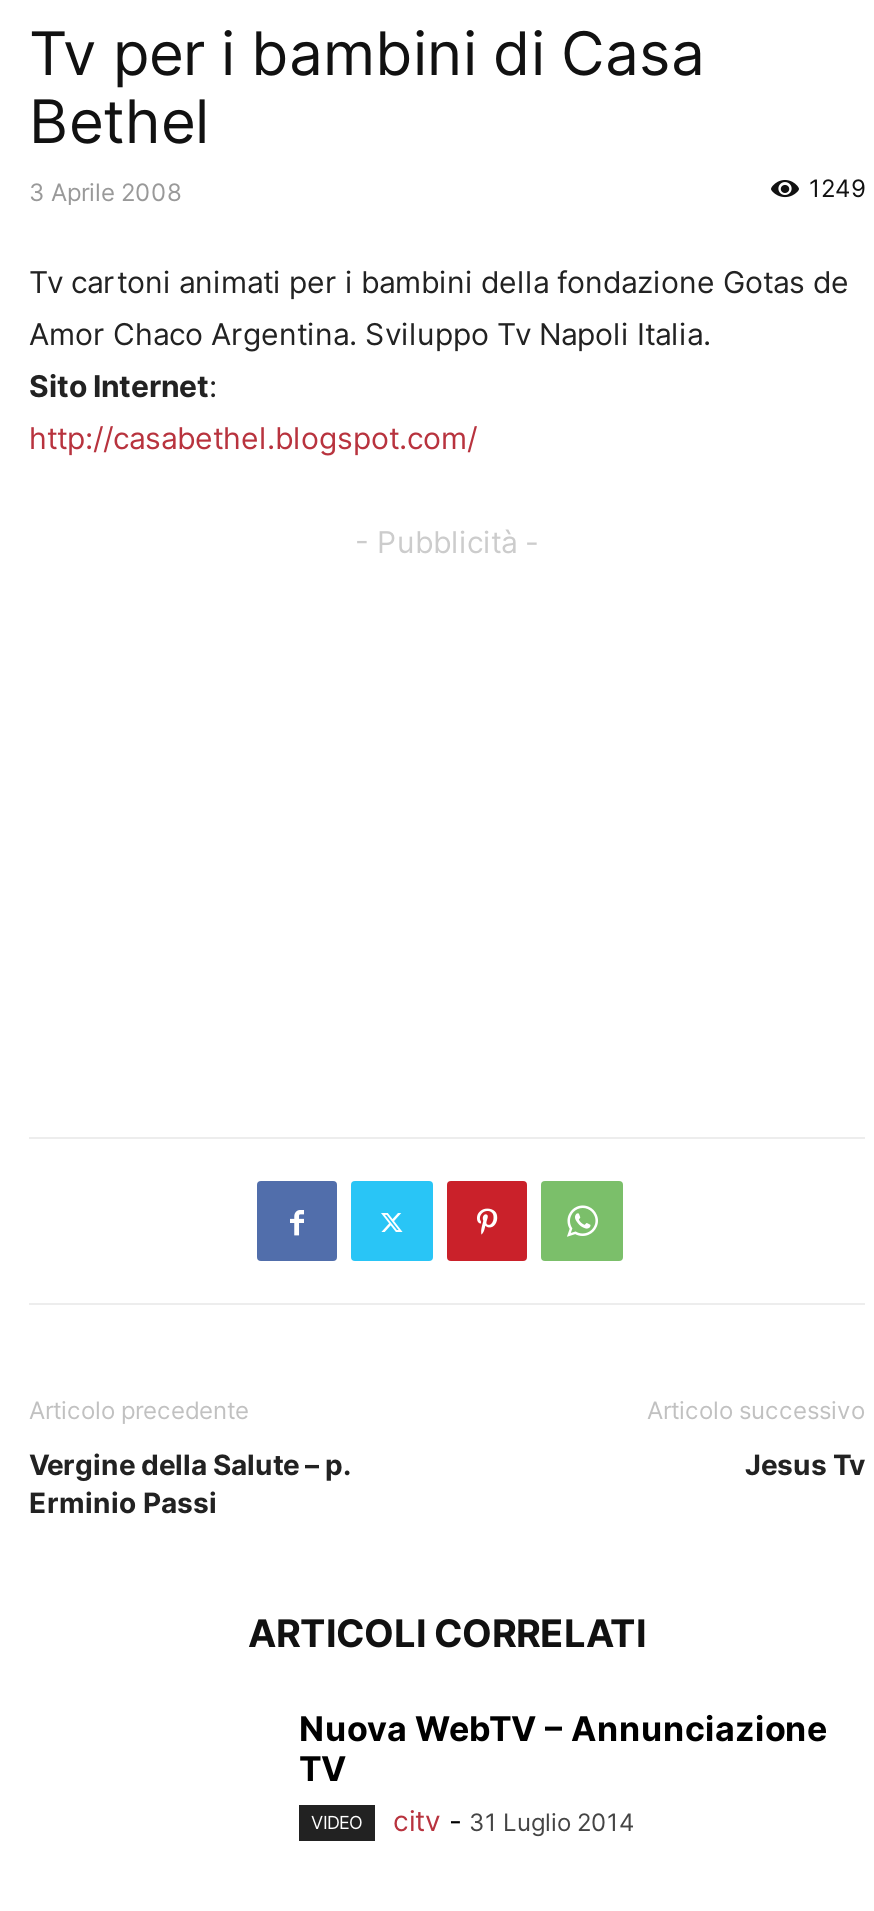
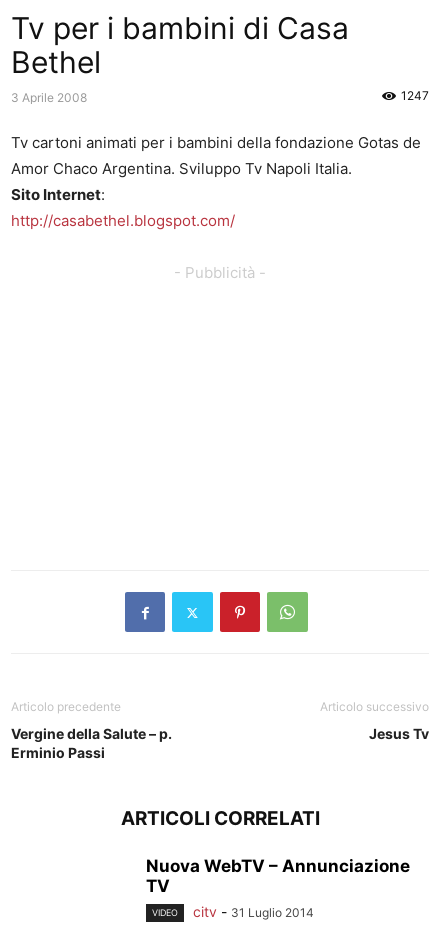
- 1249
+ 1247
